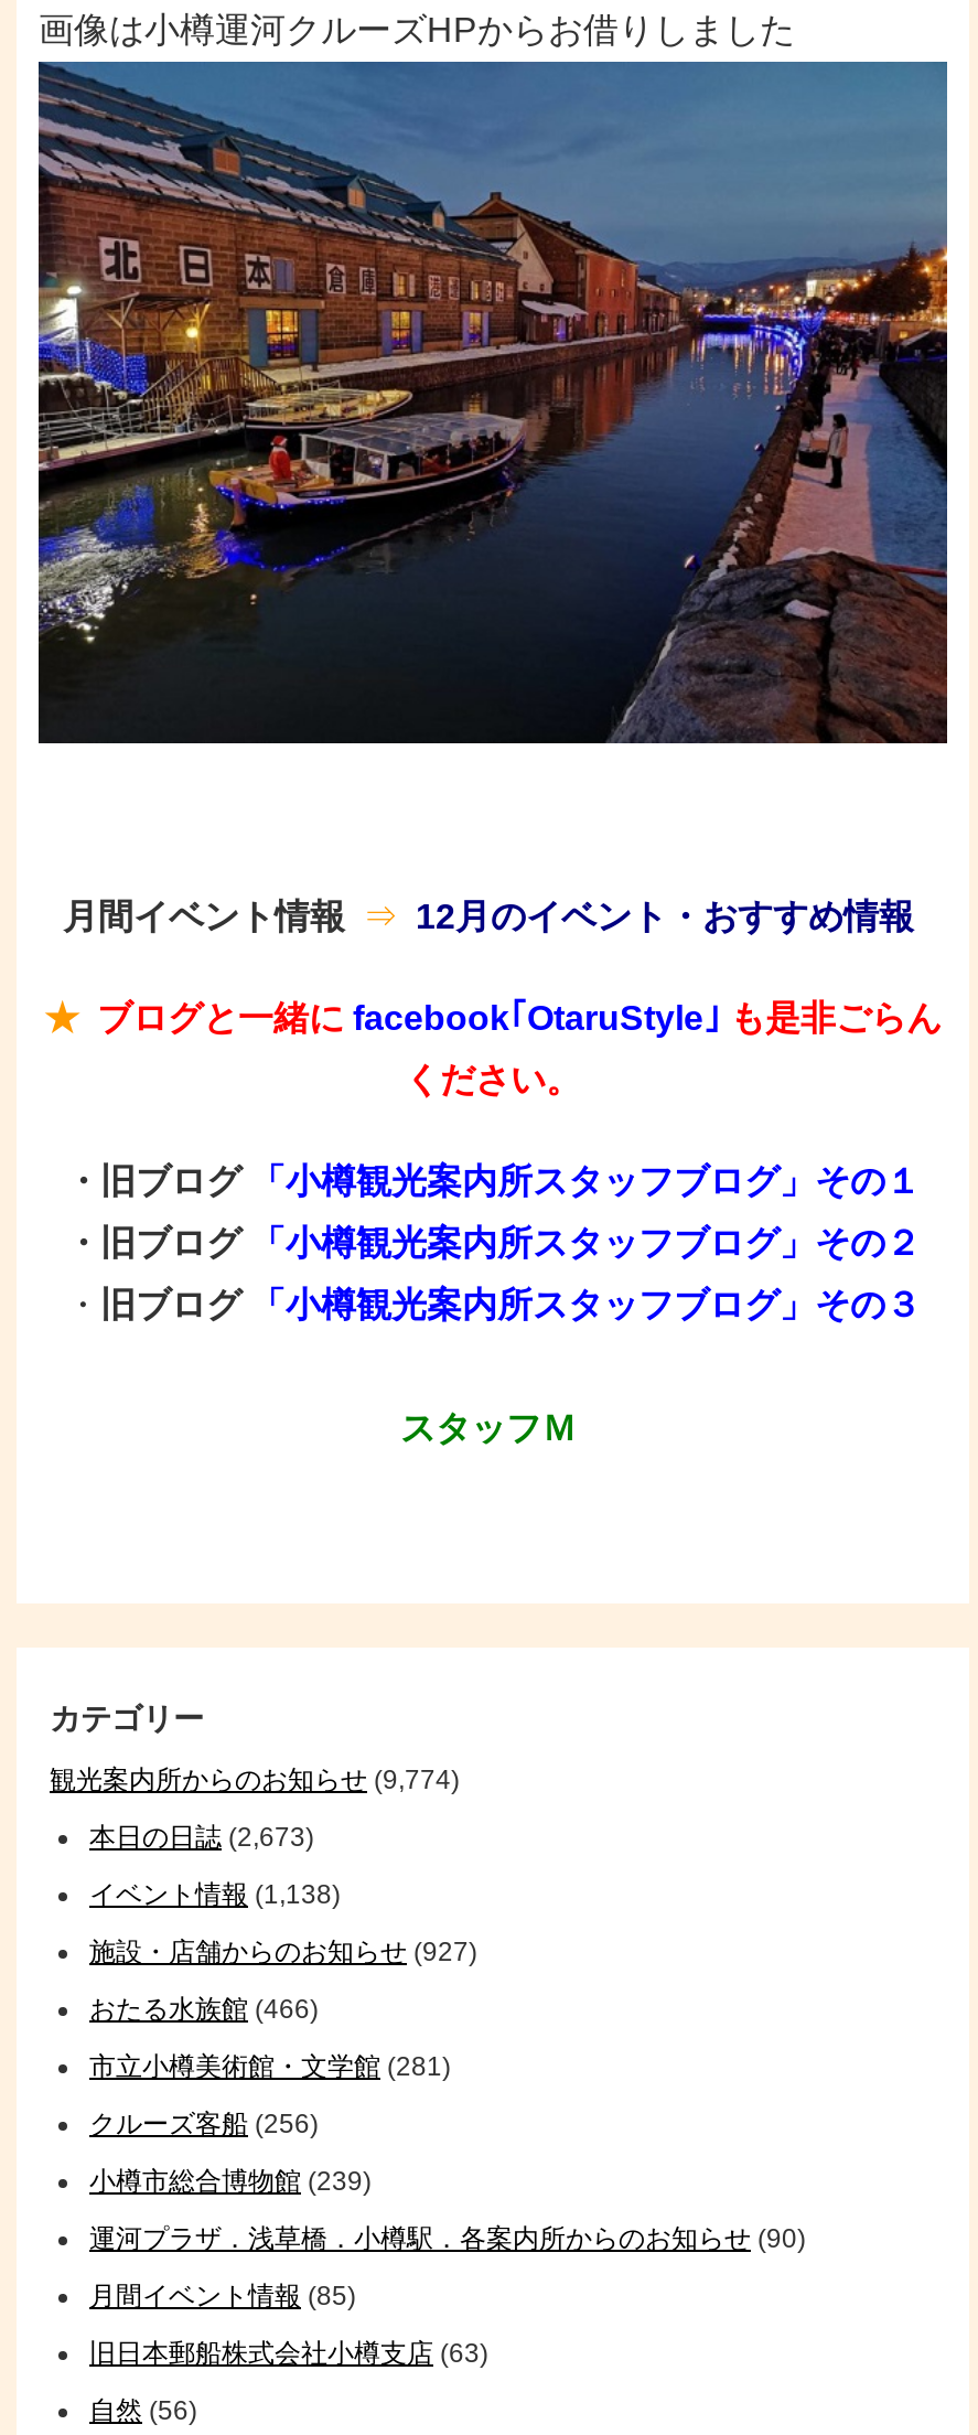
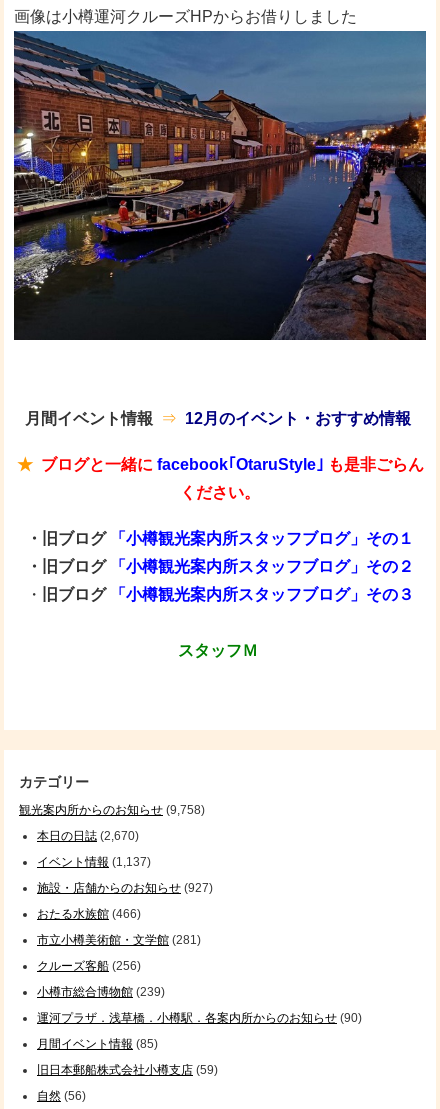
- 観光案内所からのお知らせ(9,774)
+ 観光案内所からのお知らせ(9,758)

- 本日の日誌(2,673)
+ 本日の日誌(2,670)

- イベント情報(1,138)
+ イベント情報(1,137)

- 旧日本郵船株式会社小樽支店(63)
+ 旧日本郵船株式会社小樽支店(59)
